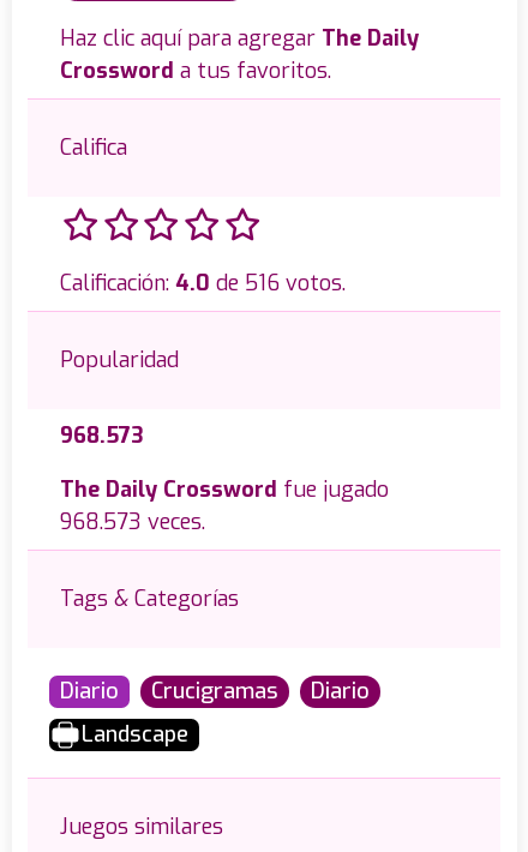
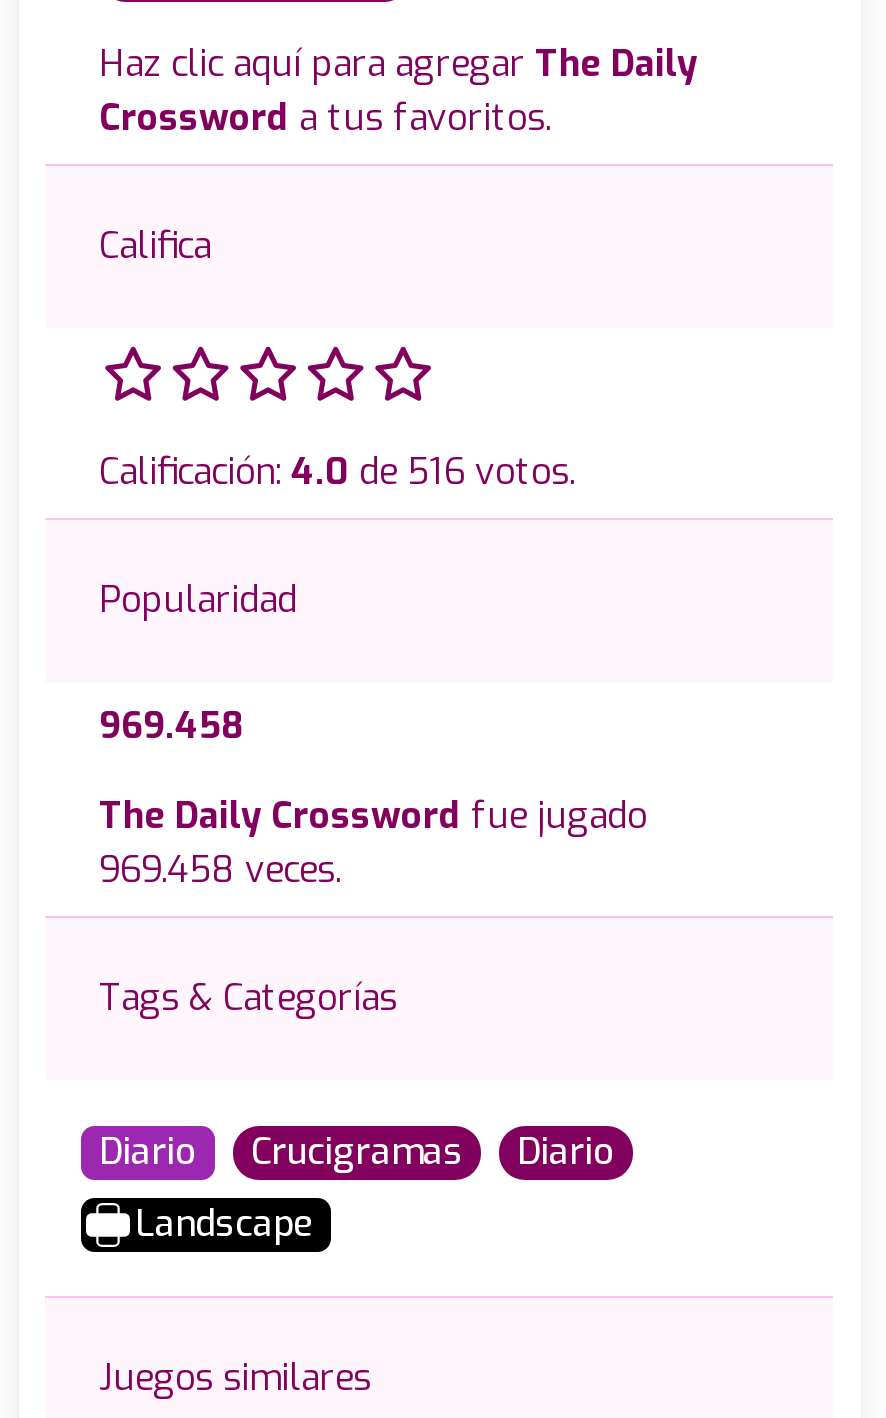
- 968.573
+ 969.458

- 968.573 veces.
+ 969.458 veces.
